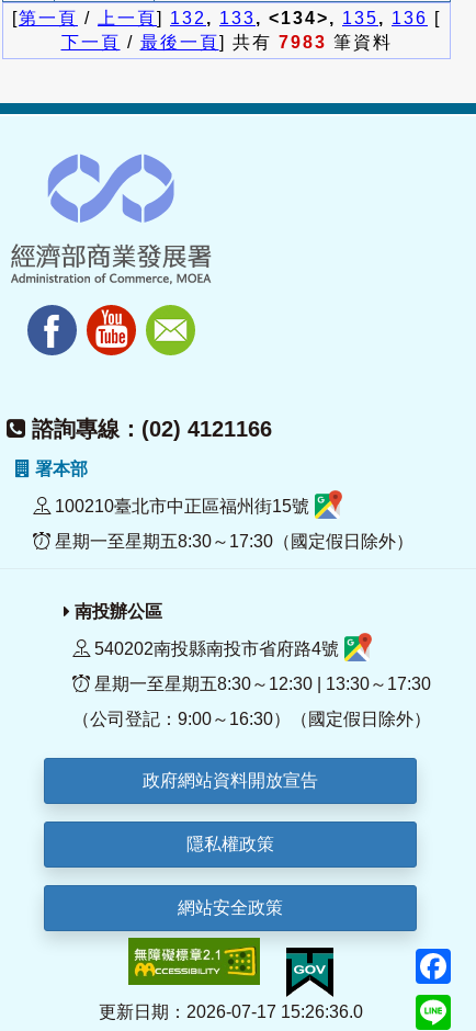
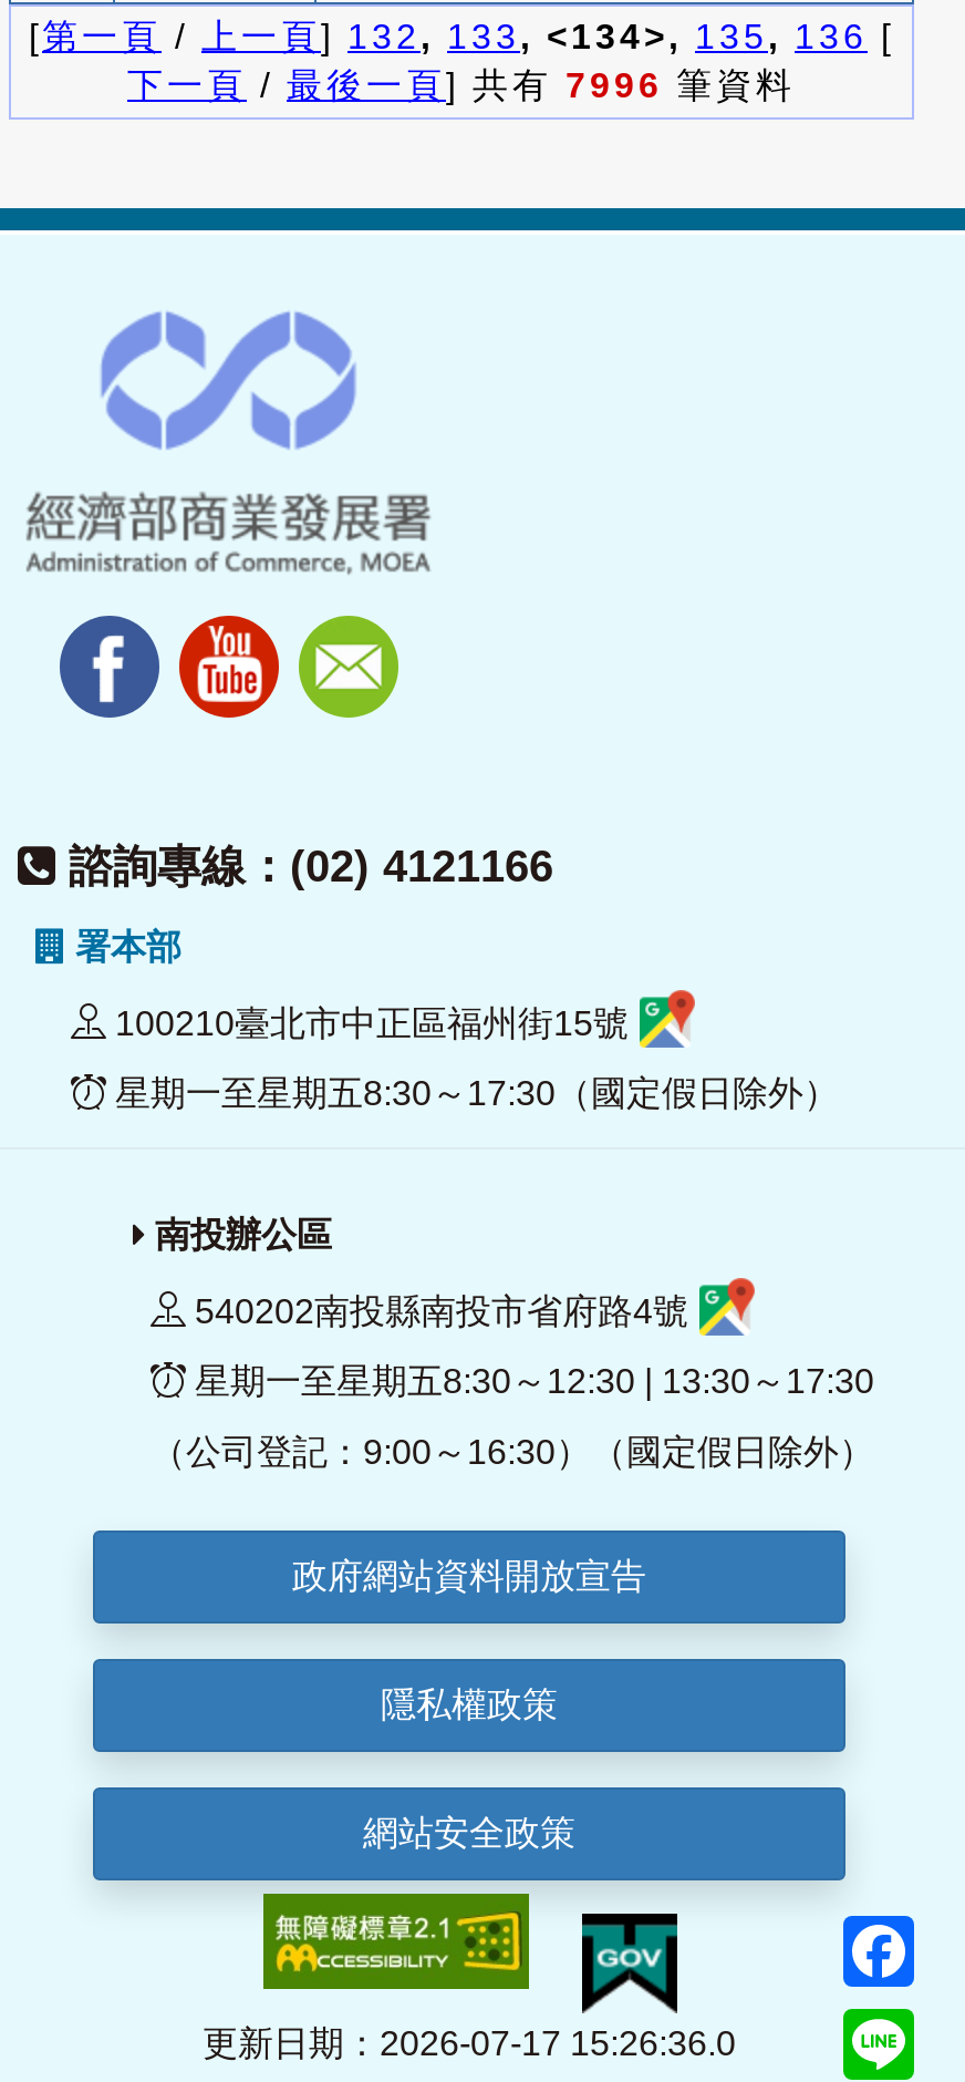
- 下一頁/最後一頁] 共有7983筆資料
+ 下一頁/最後一頁] 共有7996筆資料
